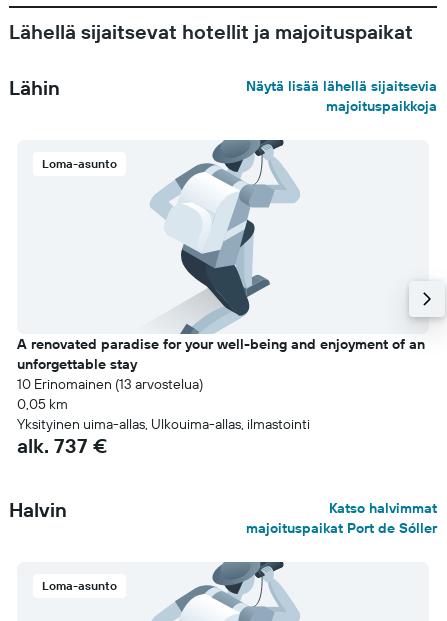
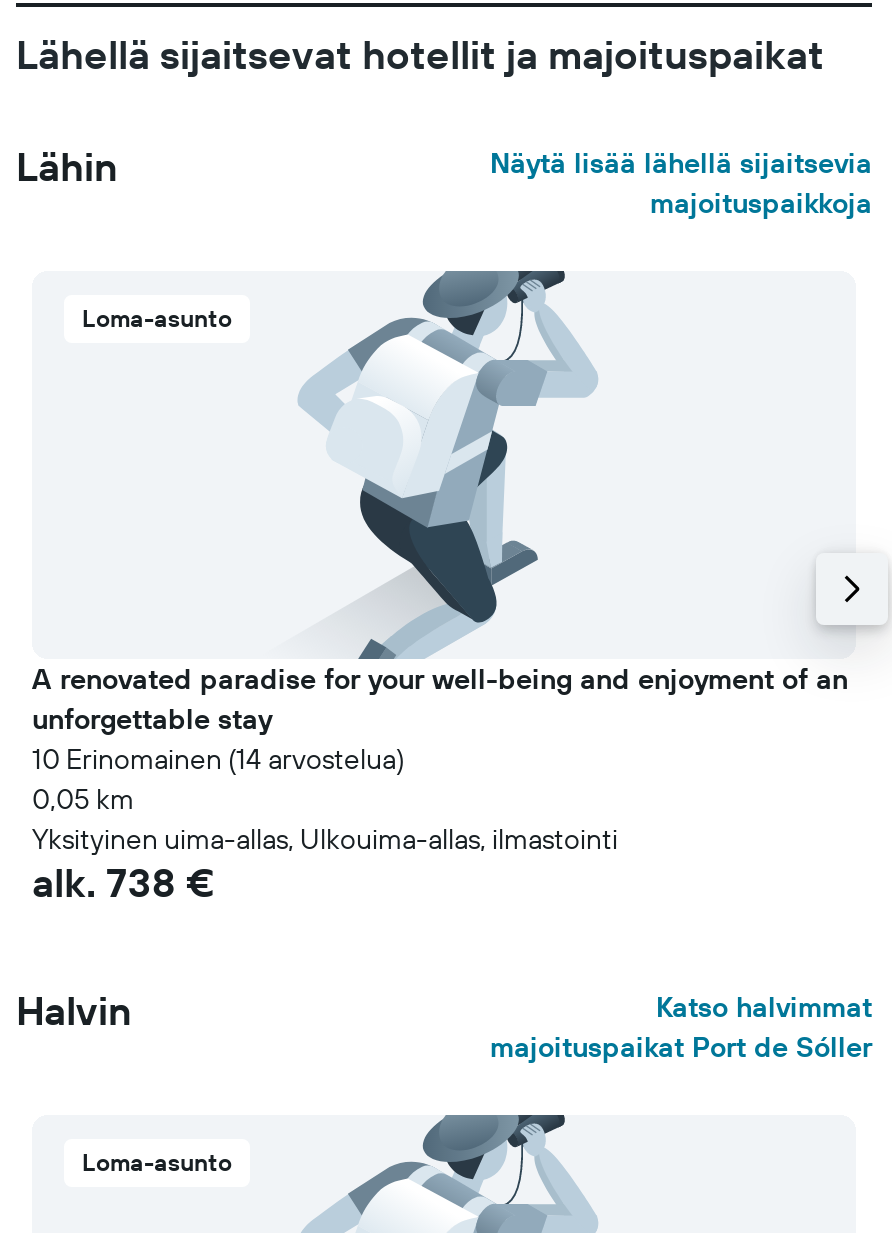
- 10 Erinomainen (13 arvostelua)
+ 10 Erinomainen (14 arvostelua)

- alk. 737 €
+ alk. 738 €
